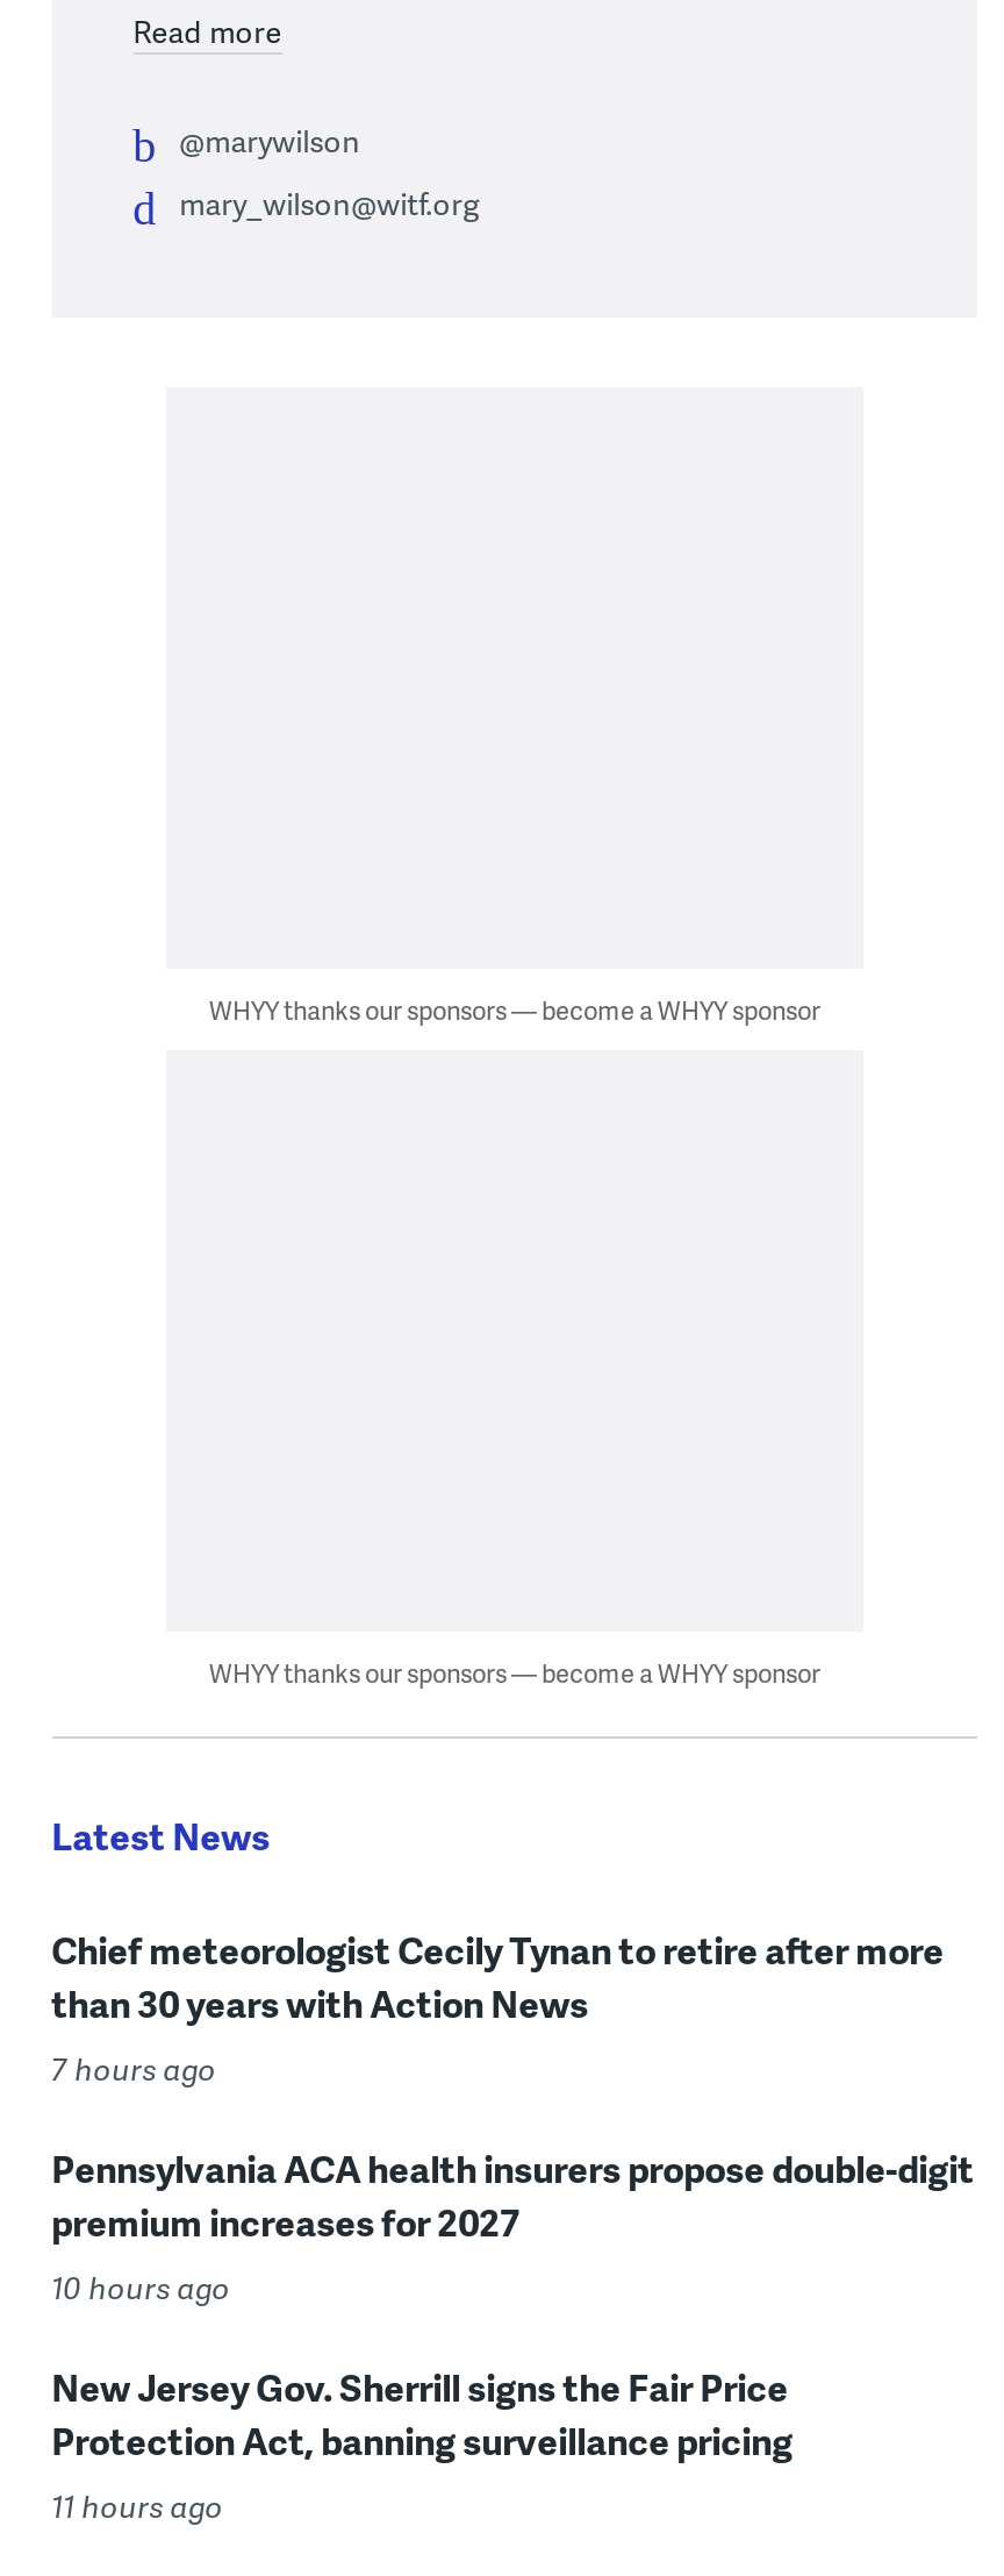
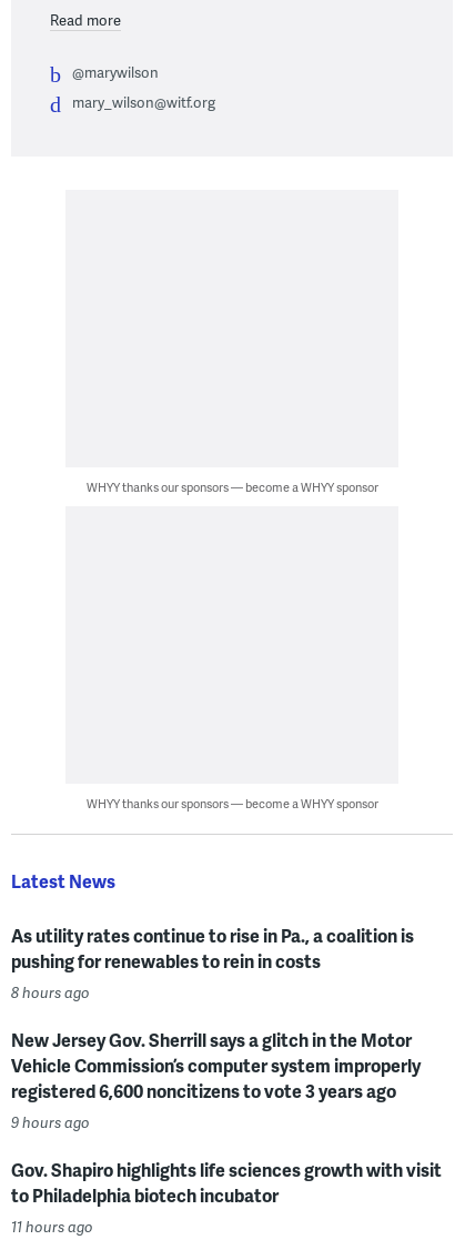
- Chief meteorologist Cecily Tynan to retire after more
- than 30 years with Action News
- 7 hours ago
+ As utility rates continue to rise in Pa., a coalition is
+ pushing for renewables to rein in costs
+ 8 hours ago

- Pennsylvania ACA health insurers propose double-digit
- premium increases for 2027
- 10 hours ago
+ New Jersey Gov. Sherrill says a glitch in the Motor
+ Vehicle Commission’s computer system improperly
+ registered 6,600 noncitizens to vote 3 years ago
+ 9 hours ago

- New Jersey Gov. Sherrill signs the Fair Price
- Protection Act, banning surveillance pricing
+ Gov. Shapiro highlights life sciences growth with visit
+ to Philadelphia biotech incubator
